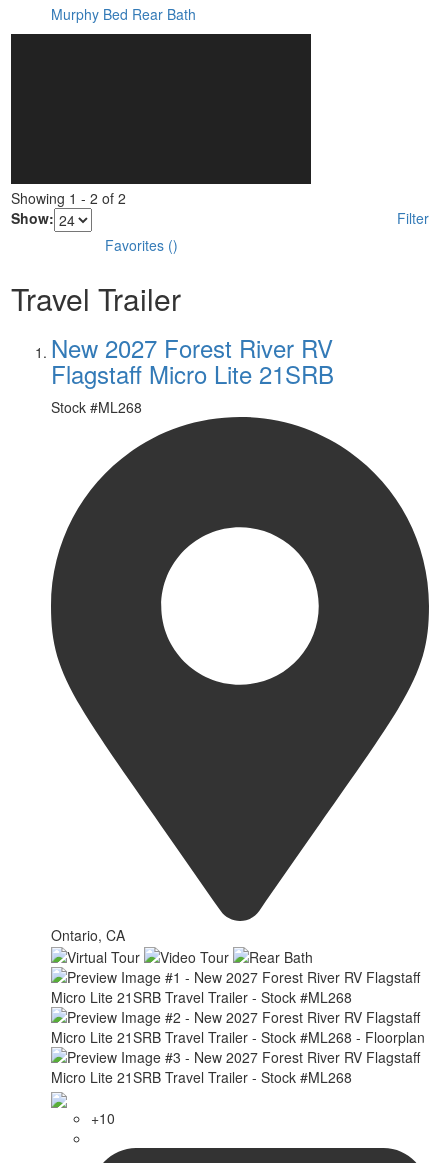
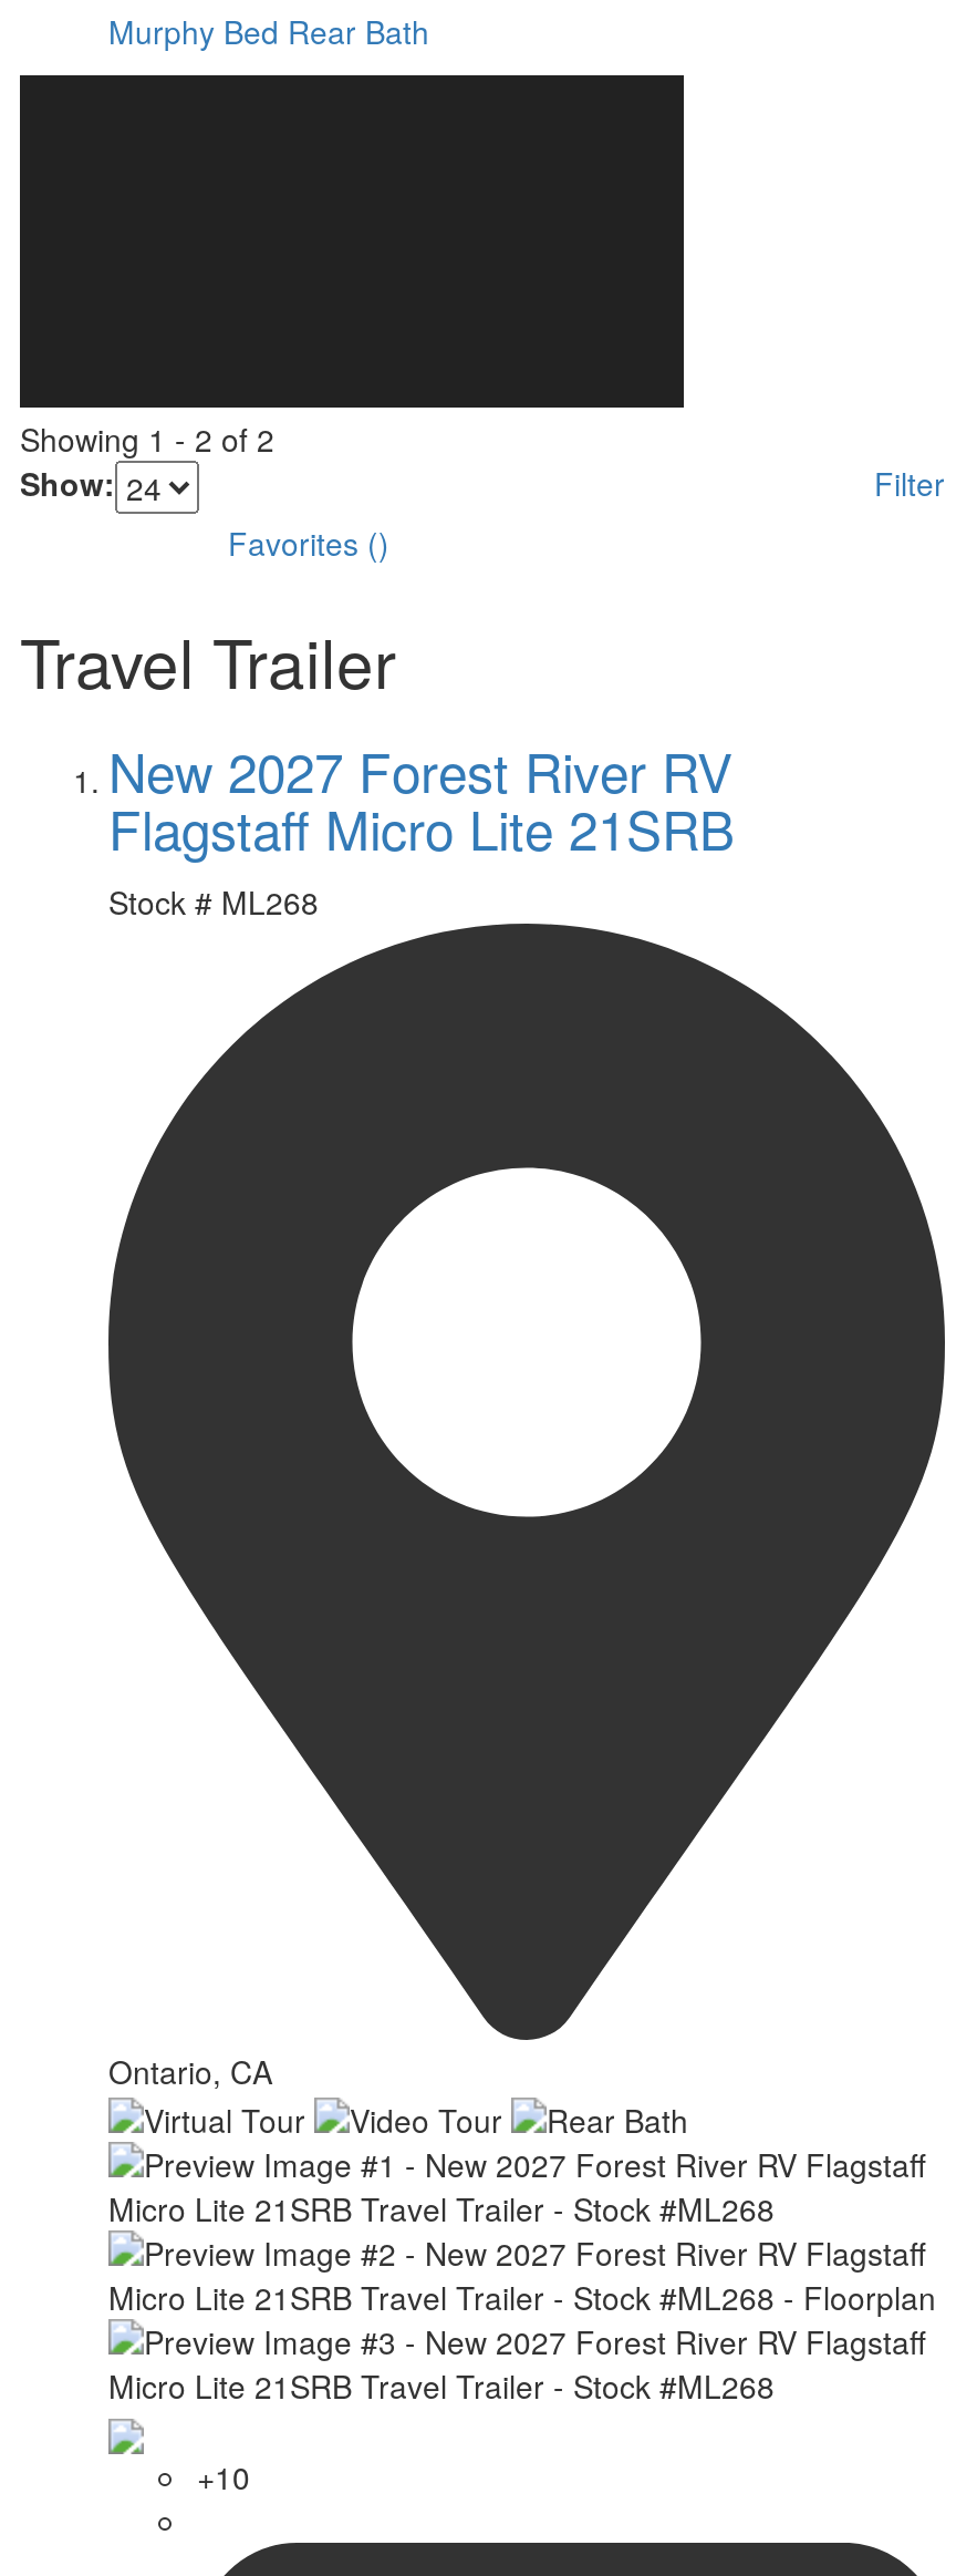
- Stock #ML268
+ Stock # ML268
